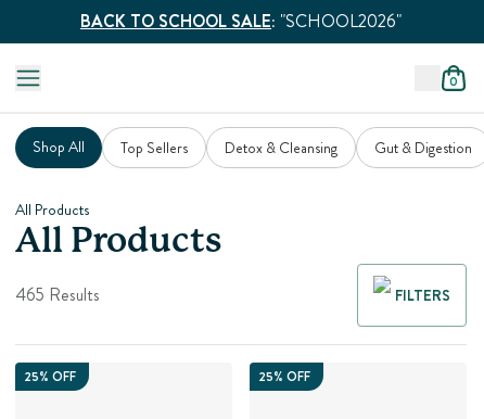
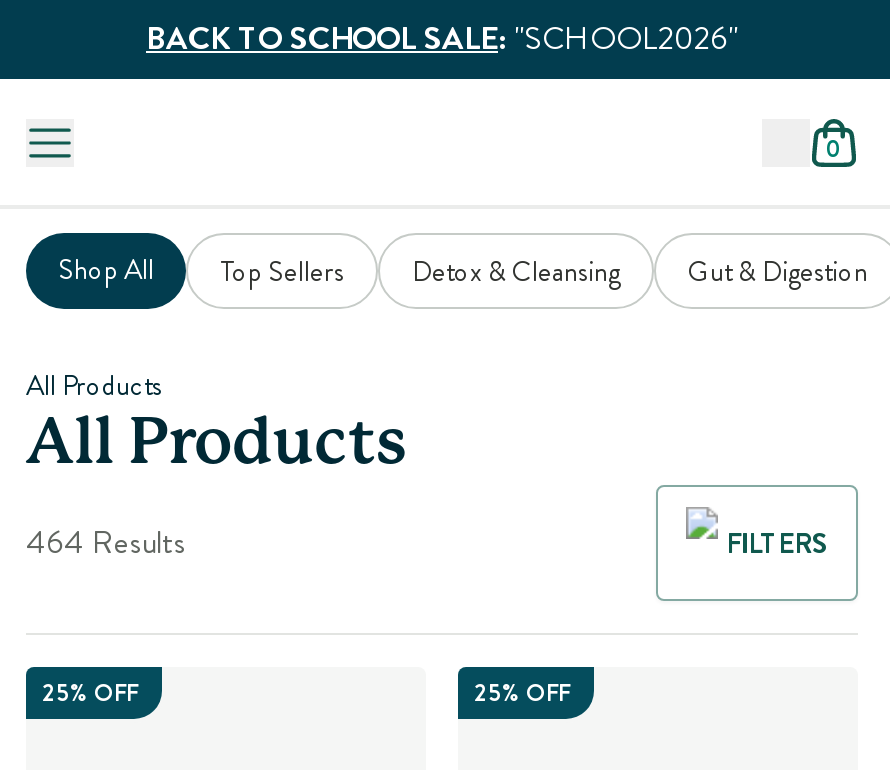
- 465 Results
+ 464 Results
